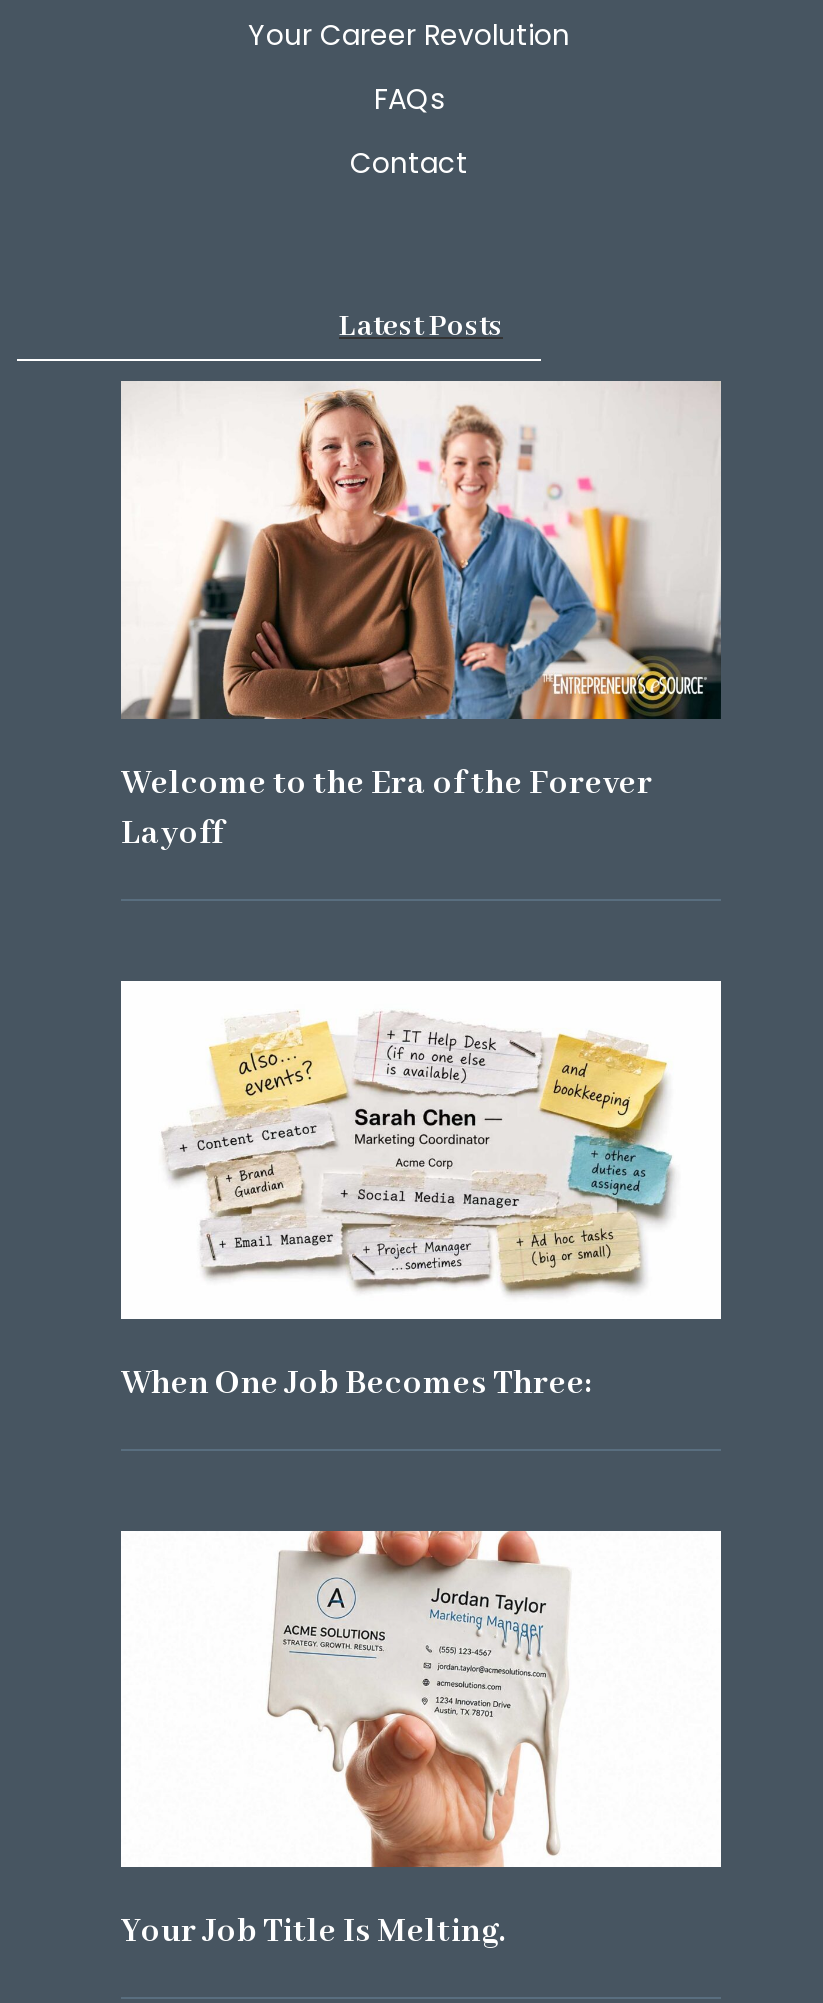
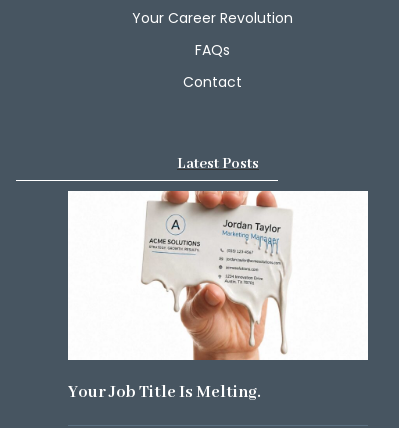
- [image]
- Welcome to the Era of the Forever
- Layoff

- [image]
- When One Job Becomes Three:
